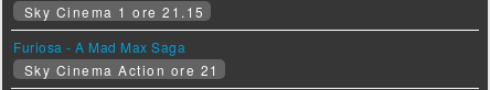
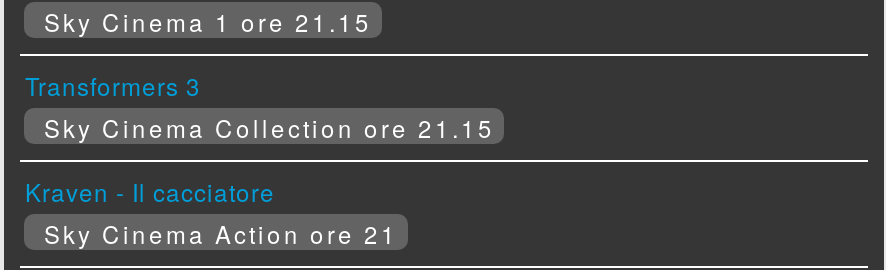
- Furiosa - A Mad Max Saga
+ Transformers 3
+ Sky Cinema Collection ore 21.15
+ Kraven - Il cacciatore
